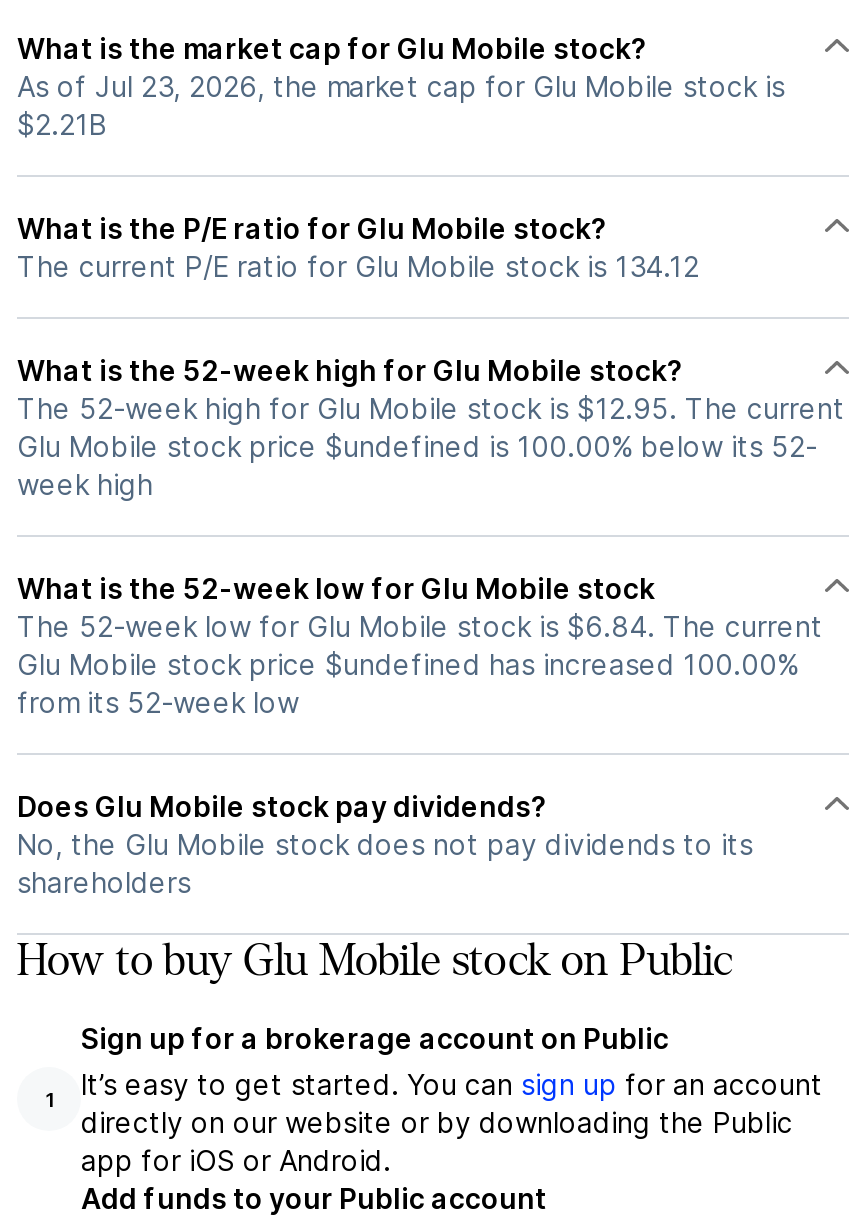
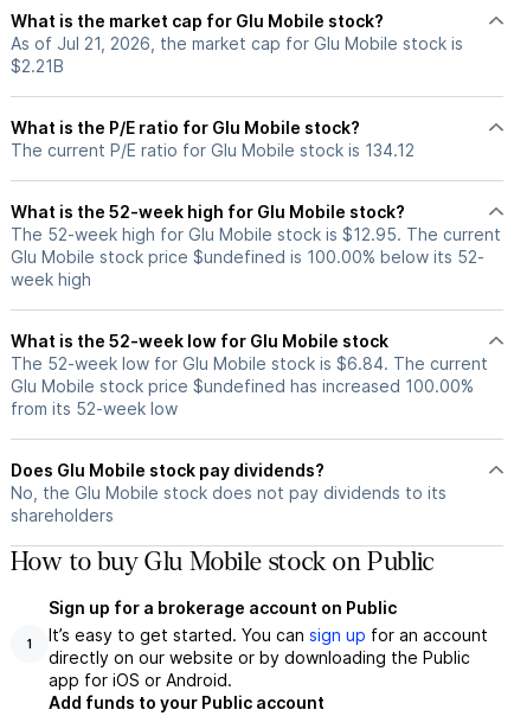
- As of Jul 23, 2026, the market cap for Glu Mobile stock is
+ As of Jul 21, 2026, the market cap for Glu Mobile stock is
